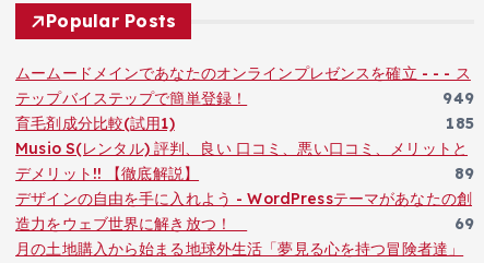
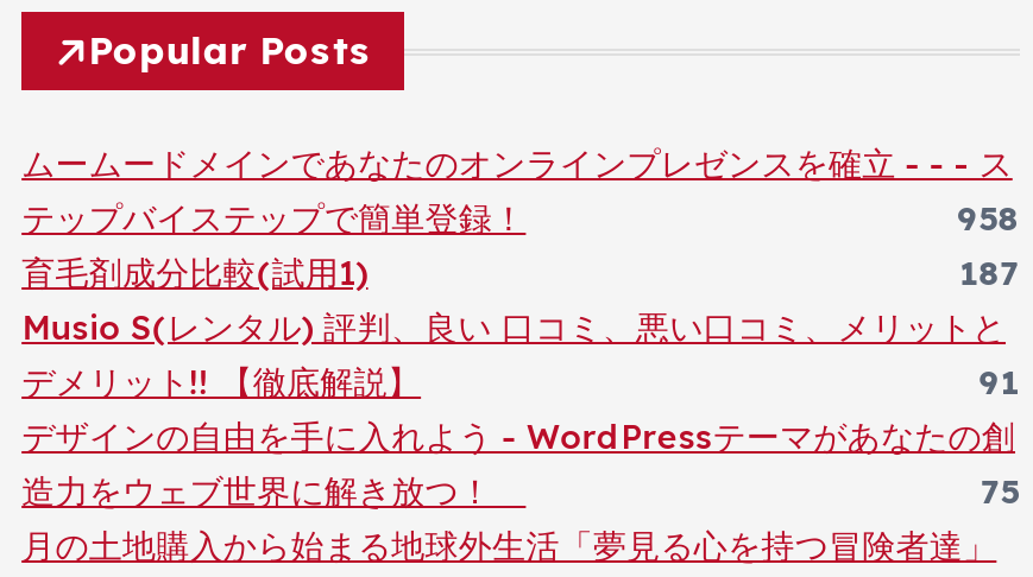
- 949
+ 958

- 185
+ 187

- 89
+ 91

- 69
+ 75
